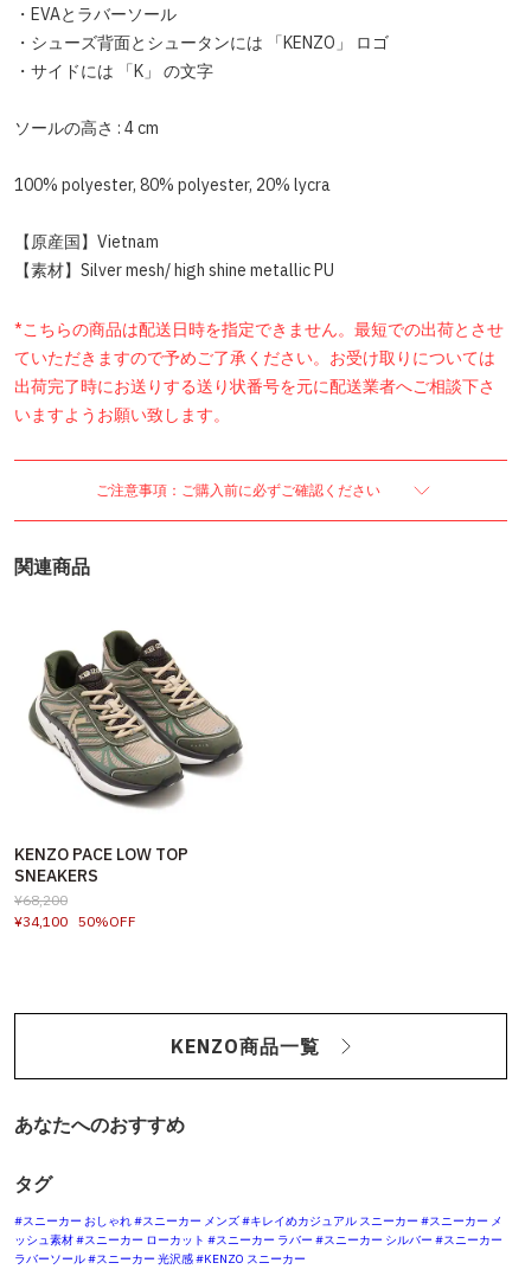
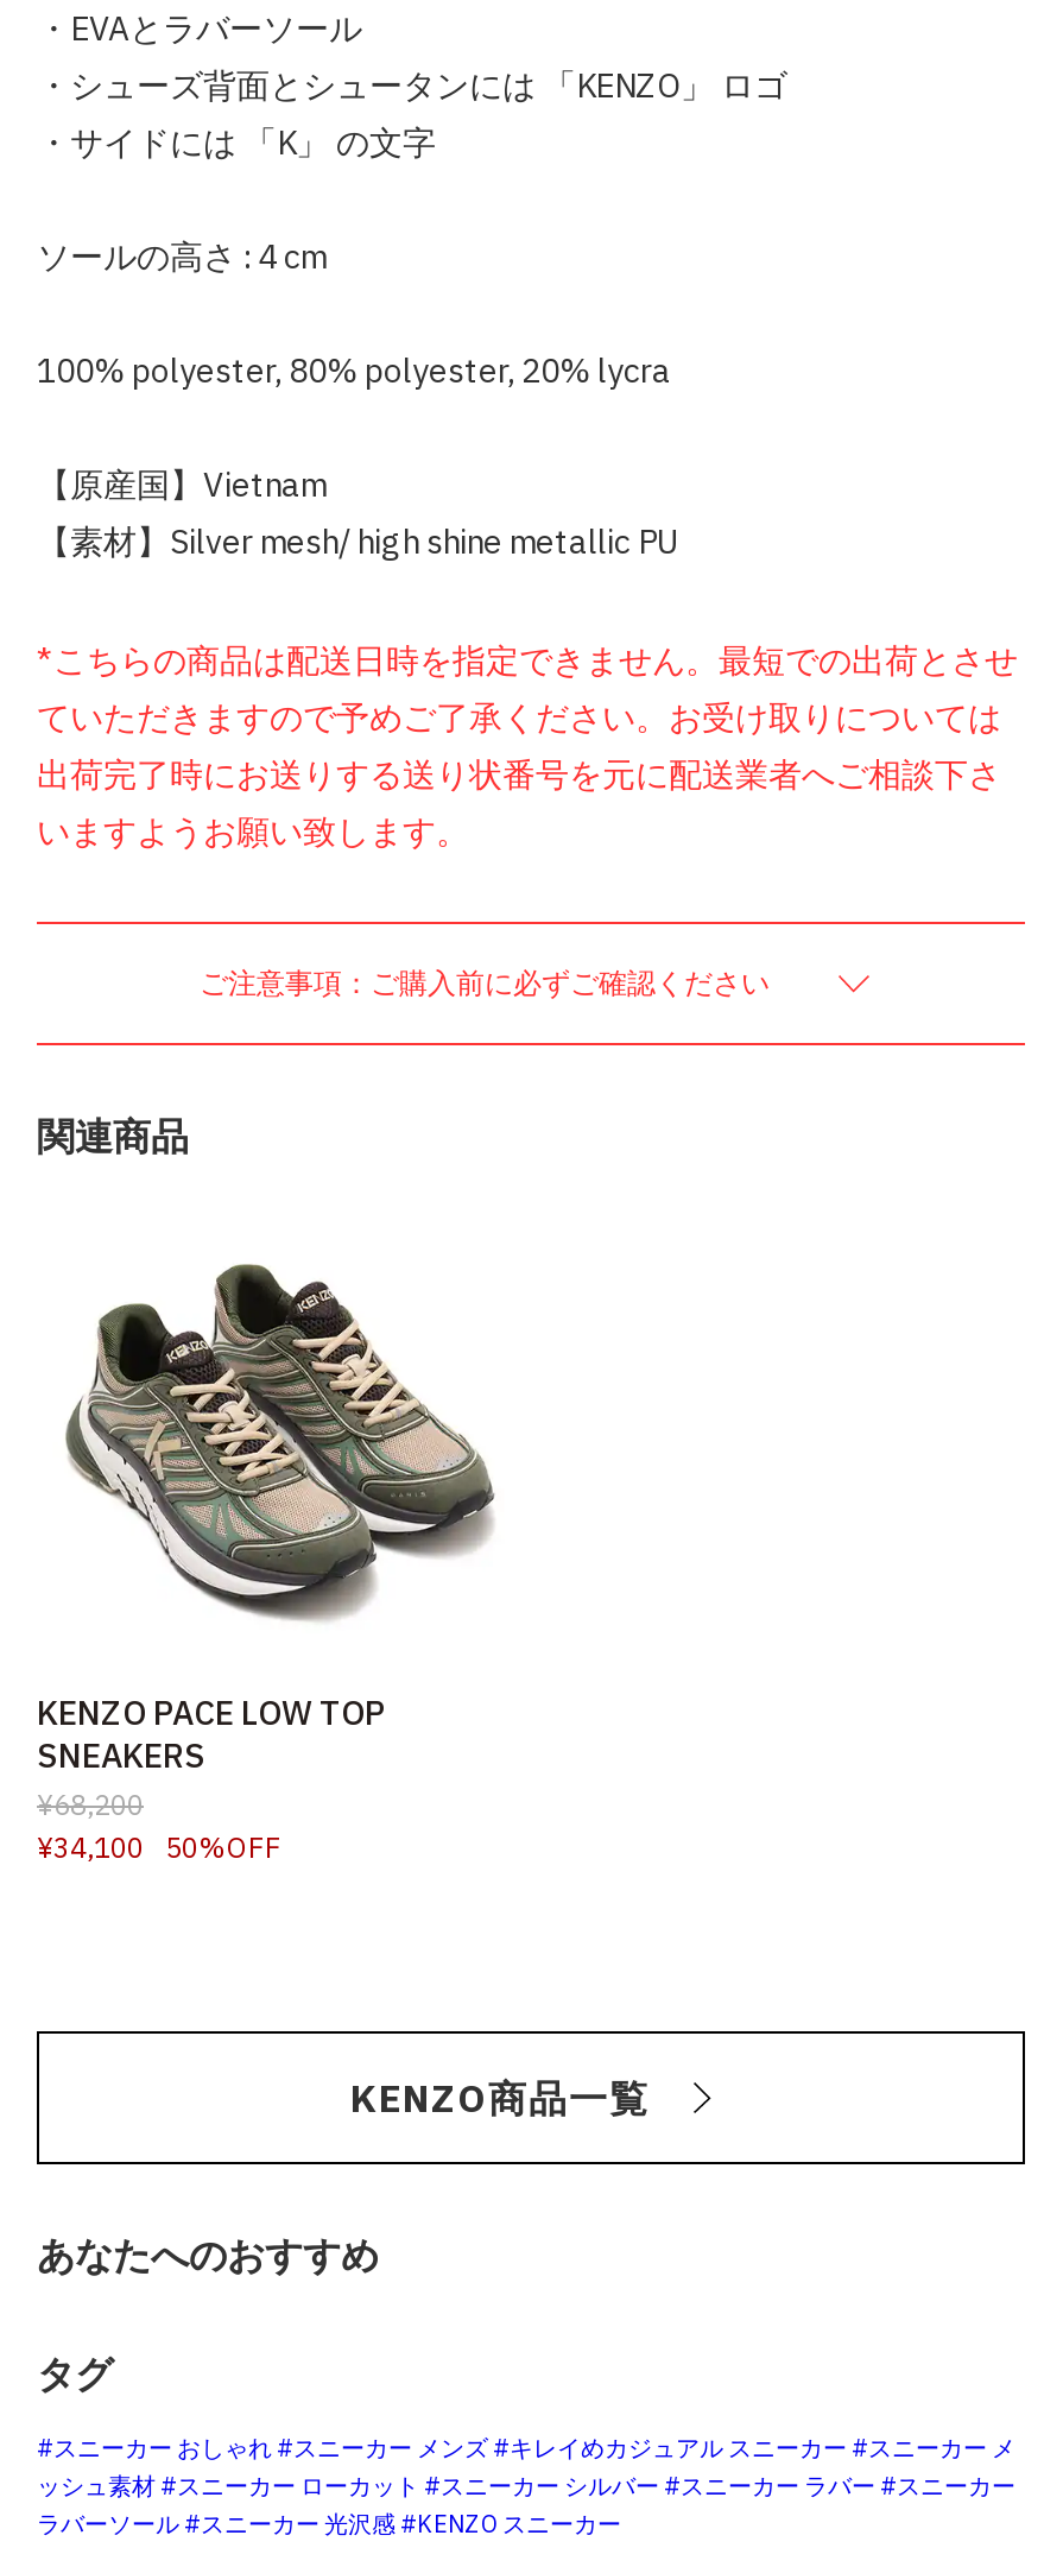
- ッシュ素材 #スニーカー ローカット #スニーカー ラバー #スニーカー シルバー #スニーカー
+ ッシュ素材 #スニーカー ローカット #スニーカー シルバー #スニーカー ラバー #スニーカー
